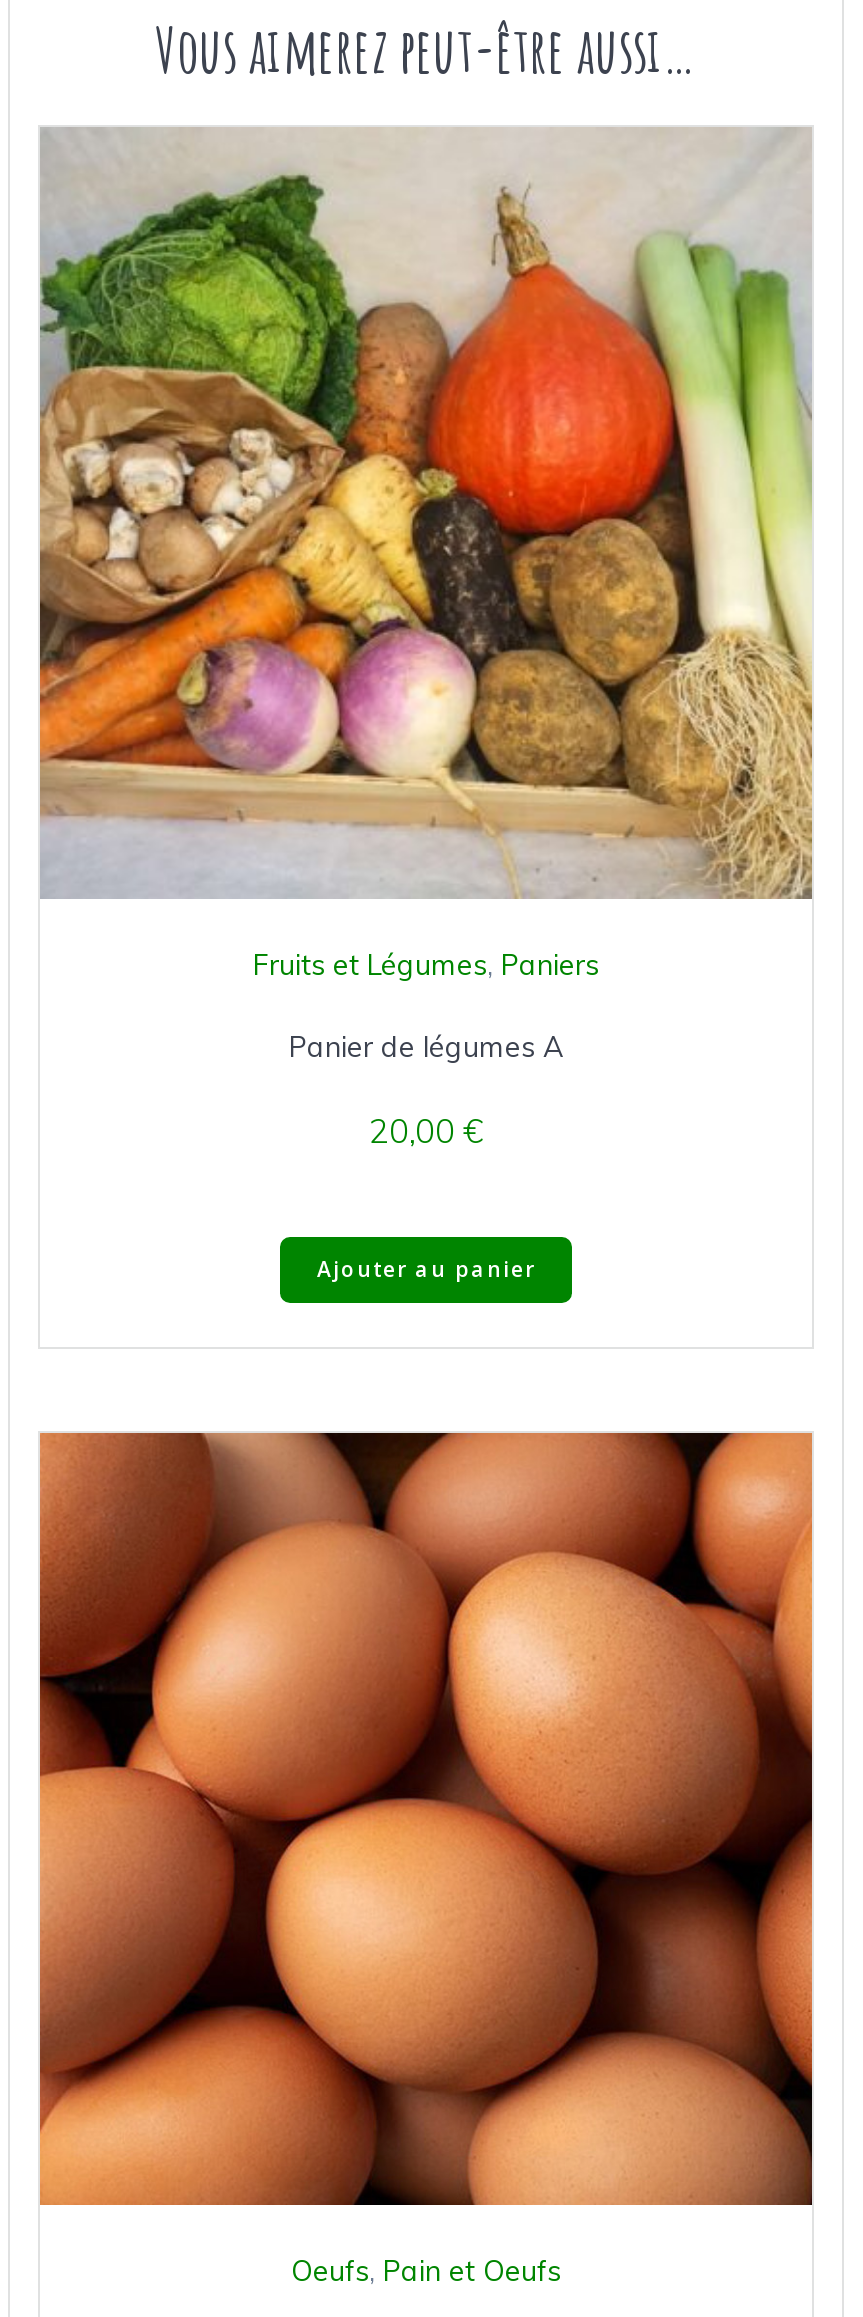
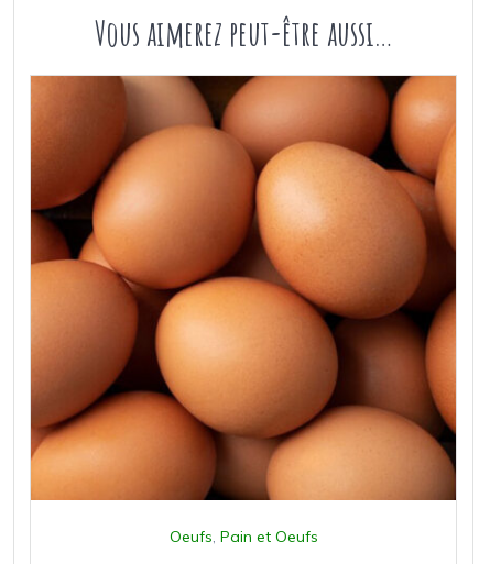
- [image]
- Fruits et Légumes, Paniers
- Panier de légumes A
- 20,00 €
- Ajouter au panier
